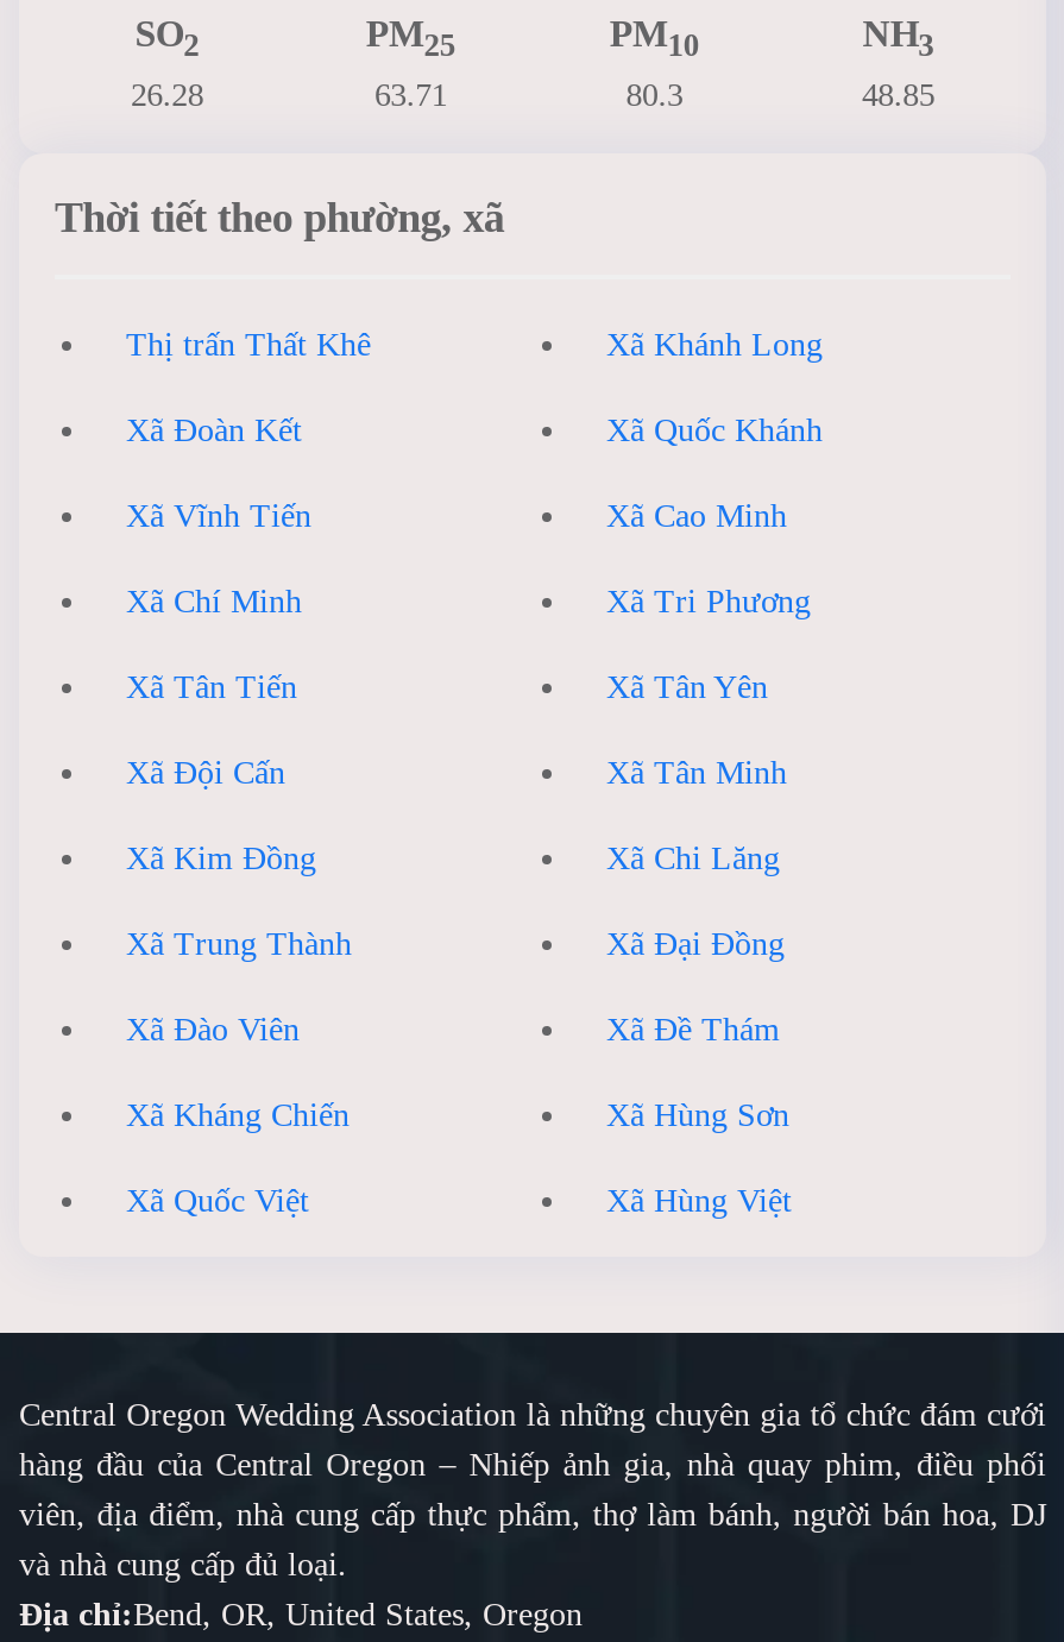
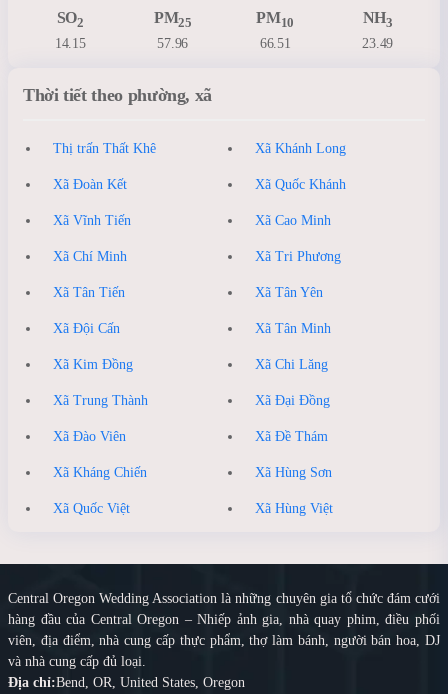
- 26.28
+ 14.15

- 63.71
+ 57.96

- 80.3
+ 66.51

- 48.85
+ 23.49
